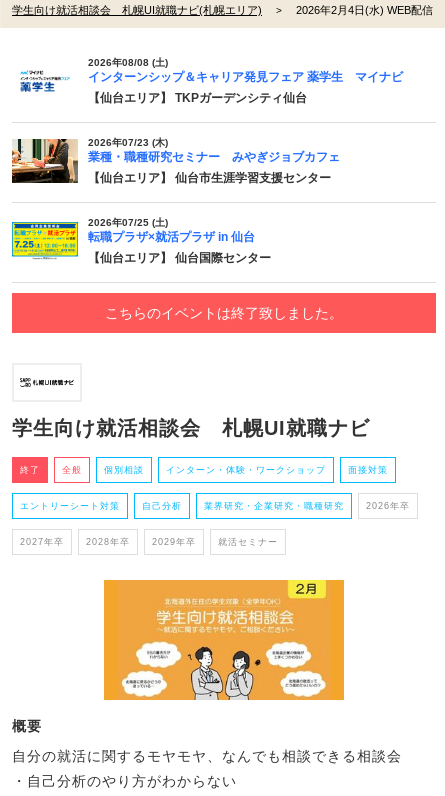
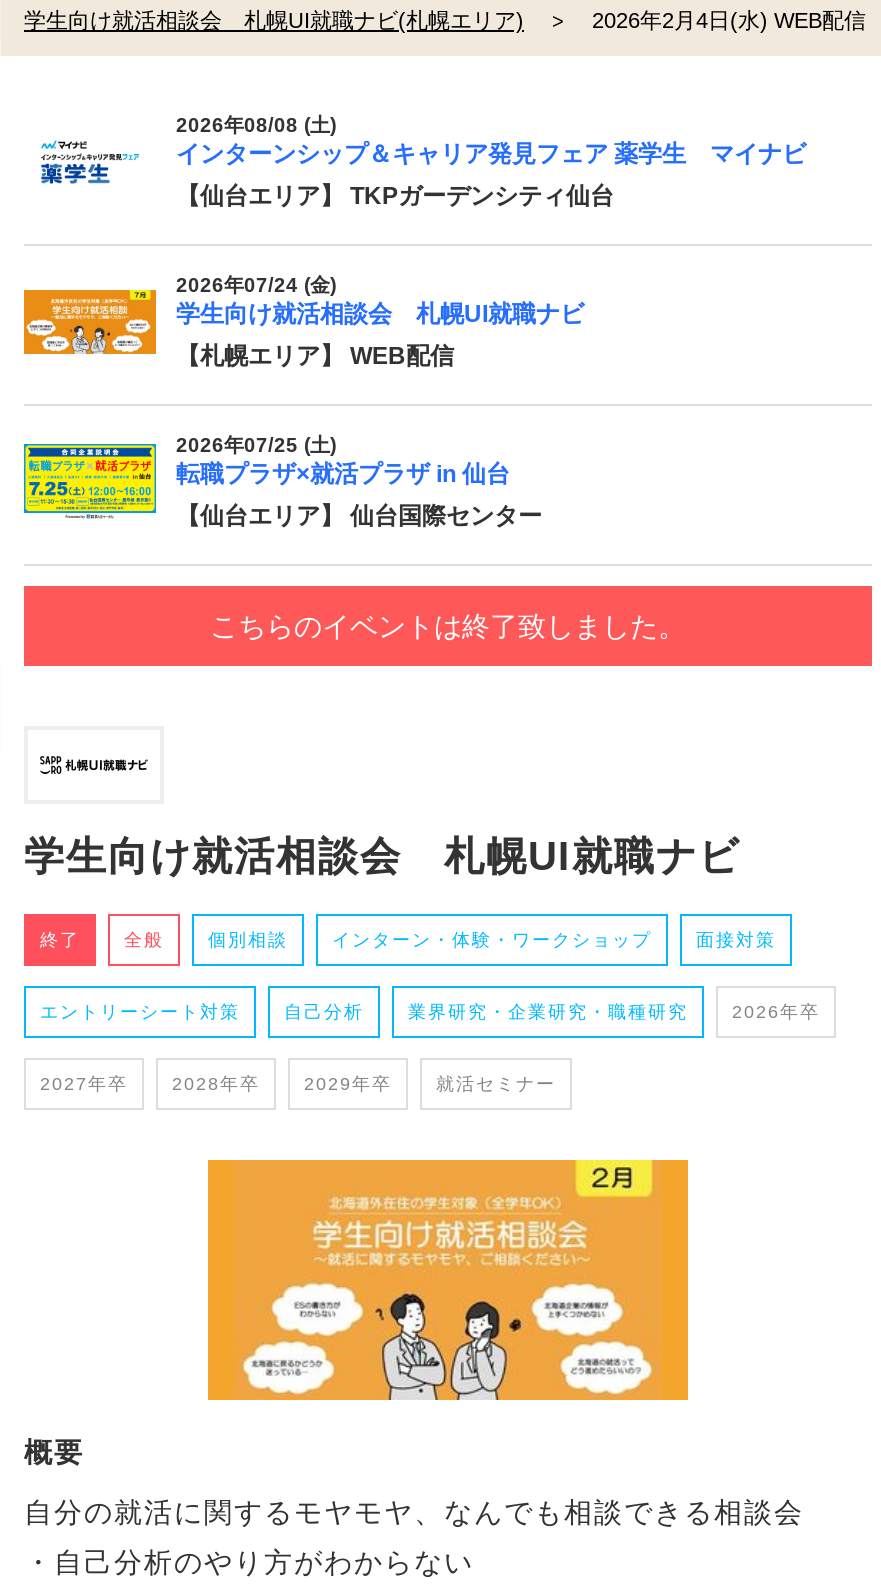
- [image]
- 2026年07/23 (木)
- 業種・職種研究セミナー みやぎジョブカフェ
+ [image]
+ 2026年07/24 (金)
+ 学生向け就活相談会 札幌UI就職ナビ

- 【仙台エリア】 仙台市生涯学習支援センター
+ 【札幌エリア】 WEB配信
